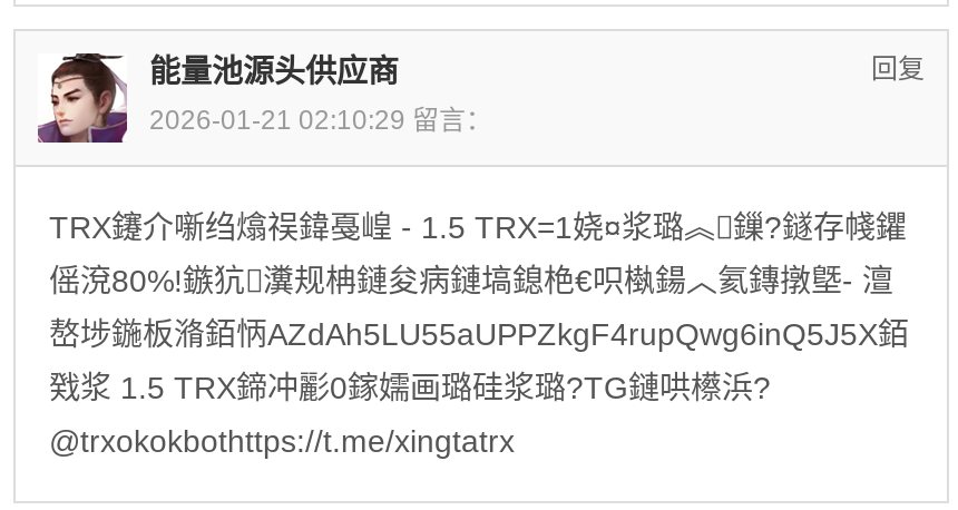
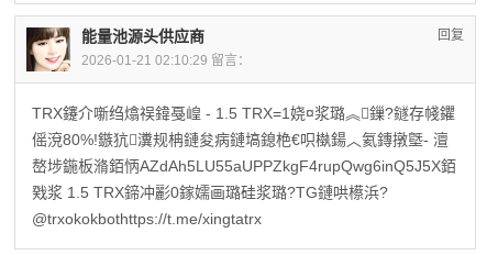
- [image]
+ [image]
